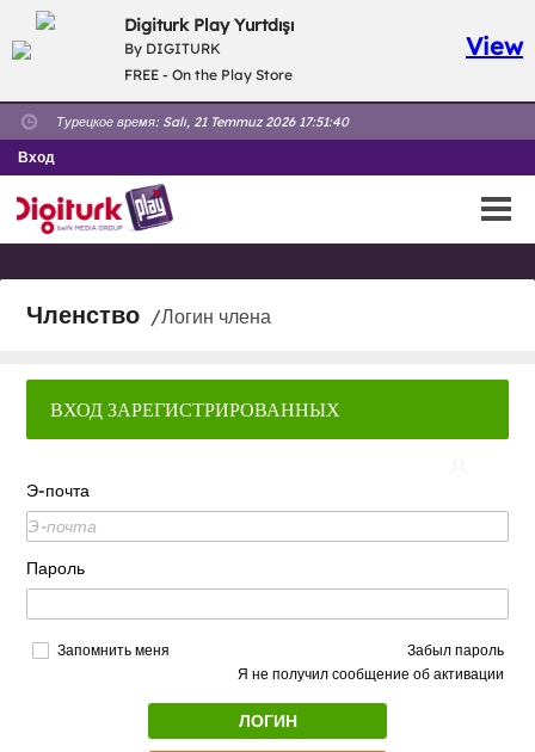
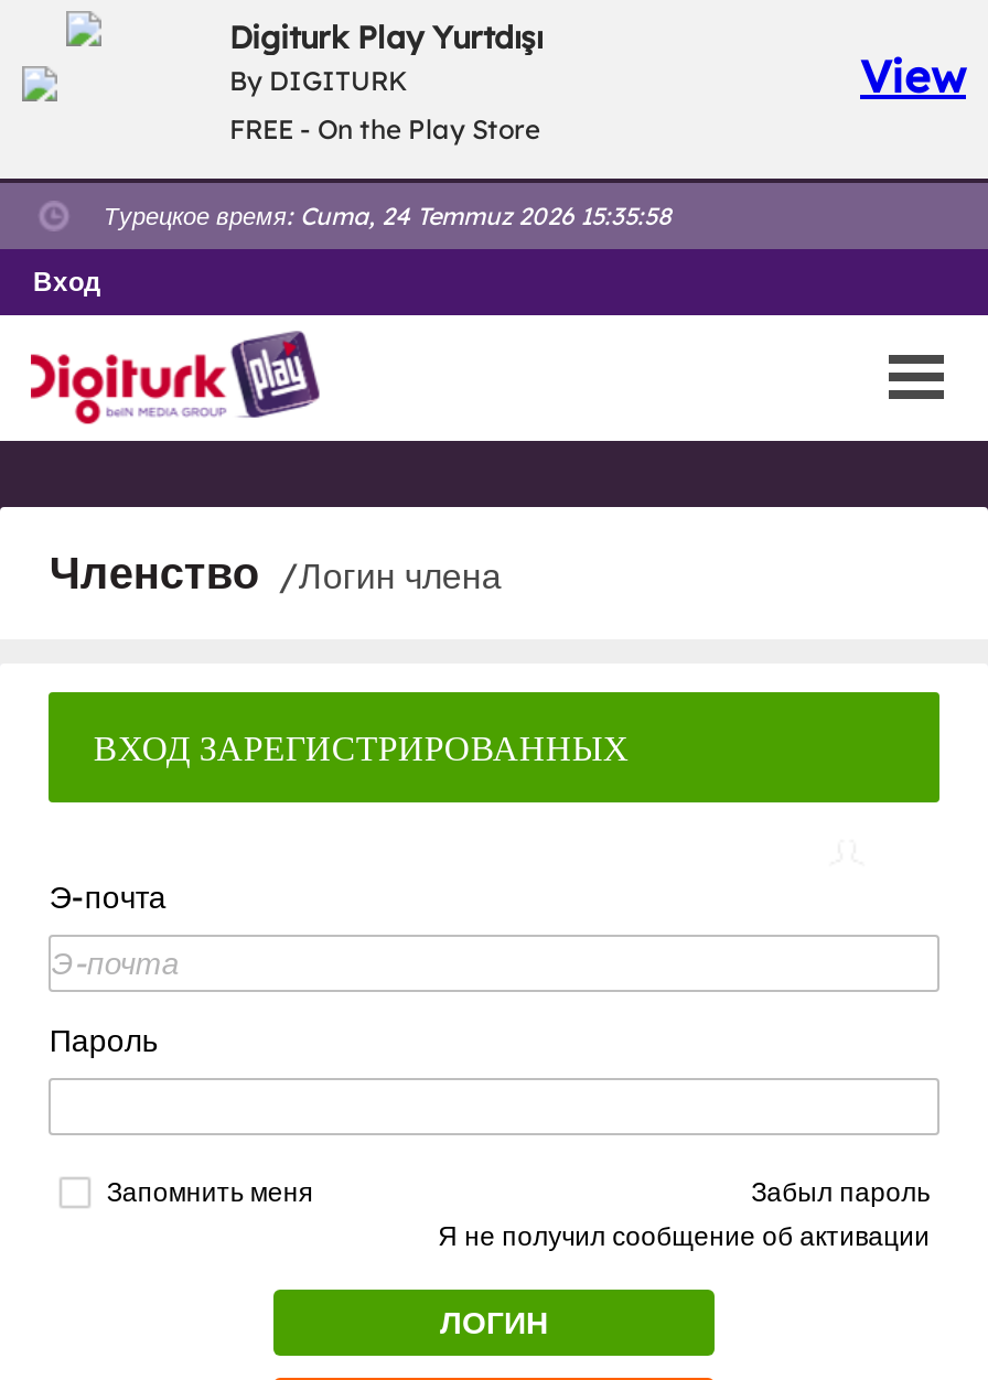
- Турецкое время: Salı, 21 Temmuz 2026 17:51:40
+ Турецкое время: Cuma, 24 Temmuz 2026 15:35:58
